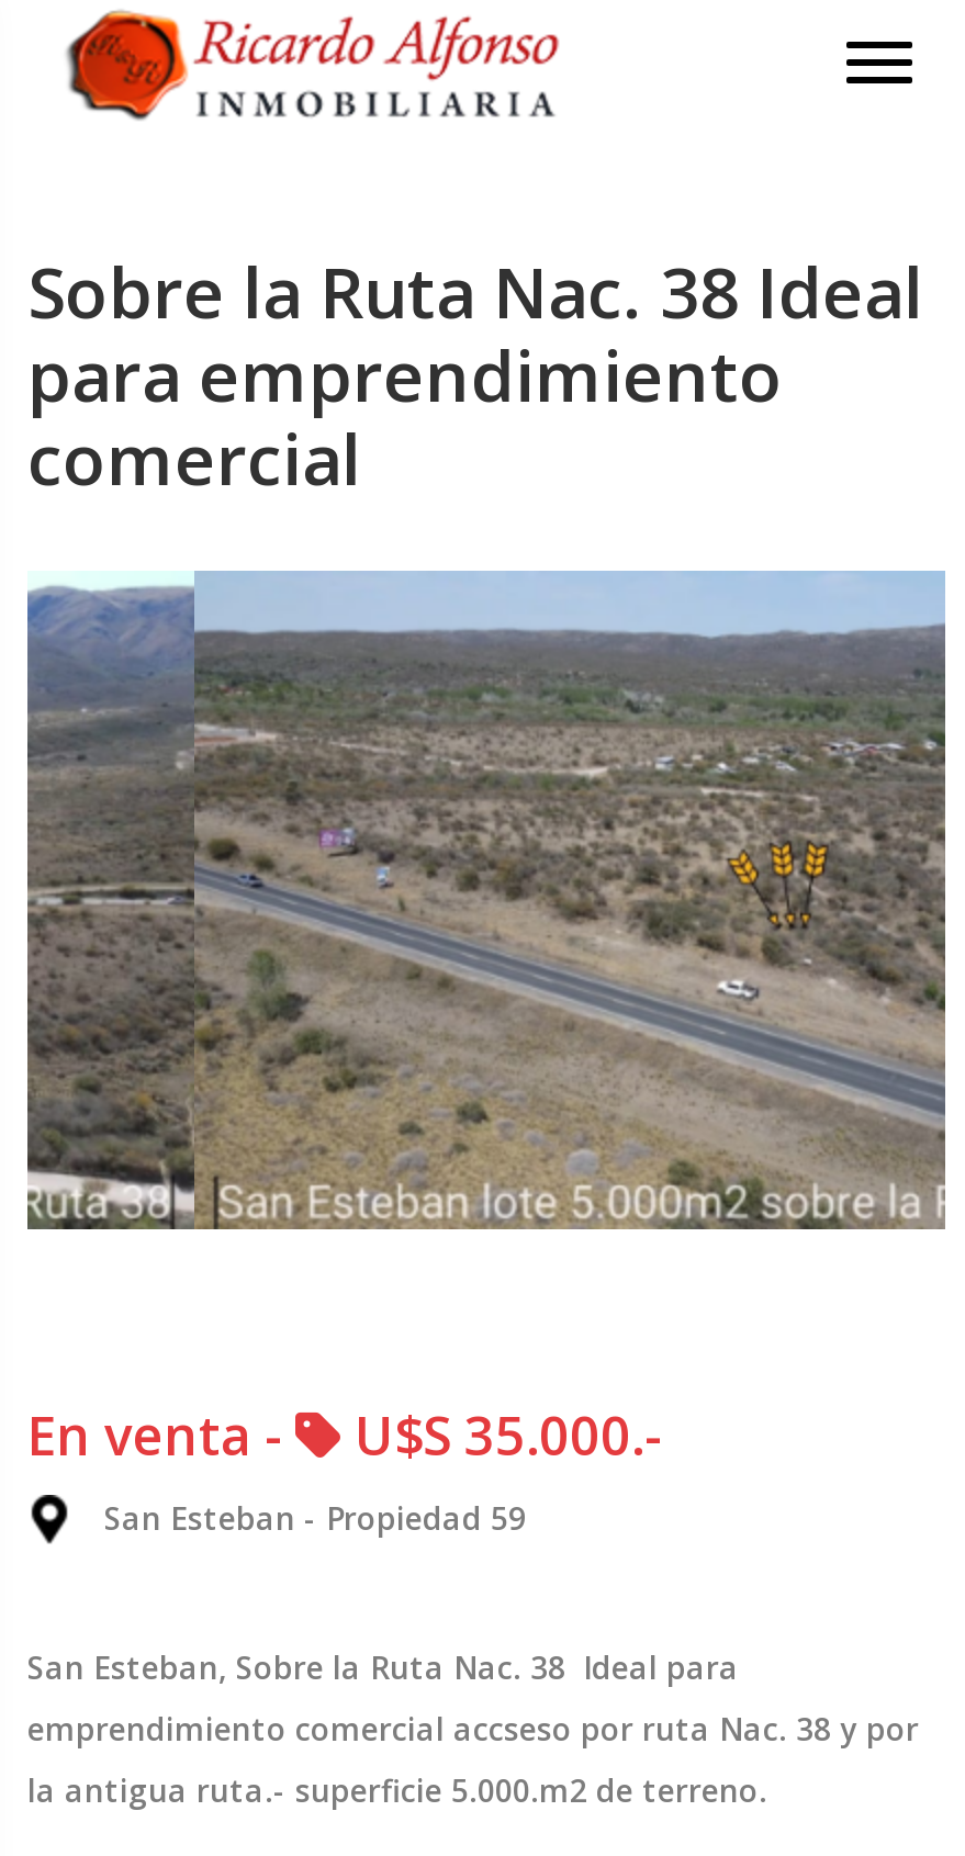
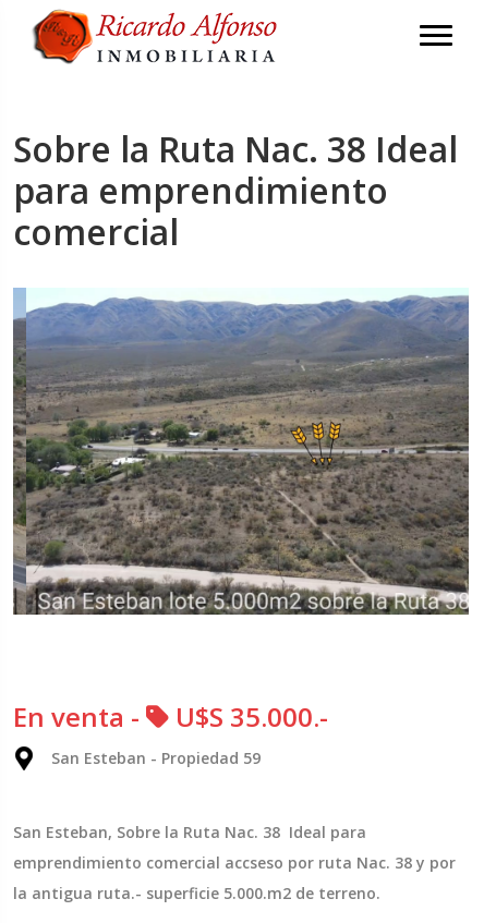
- [image]
+ [image]
